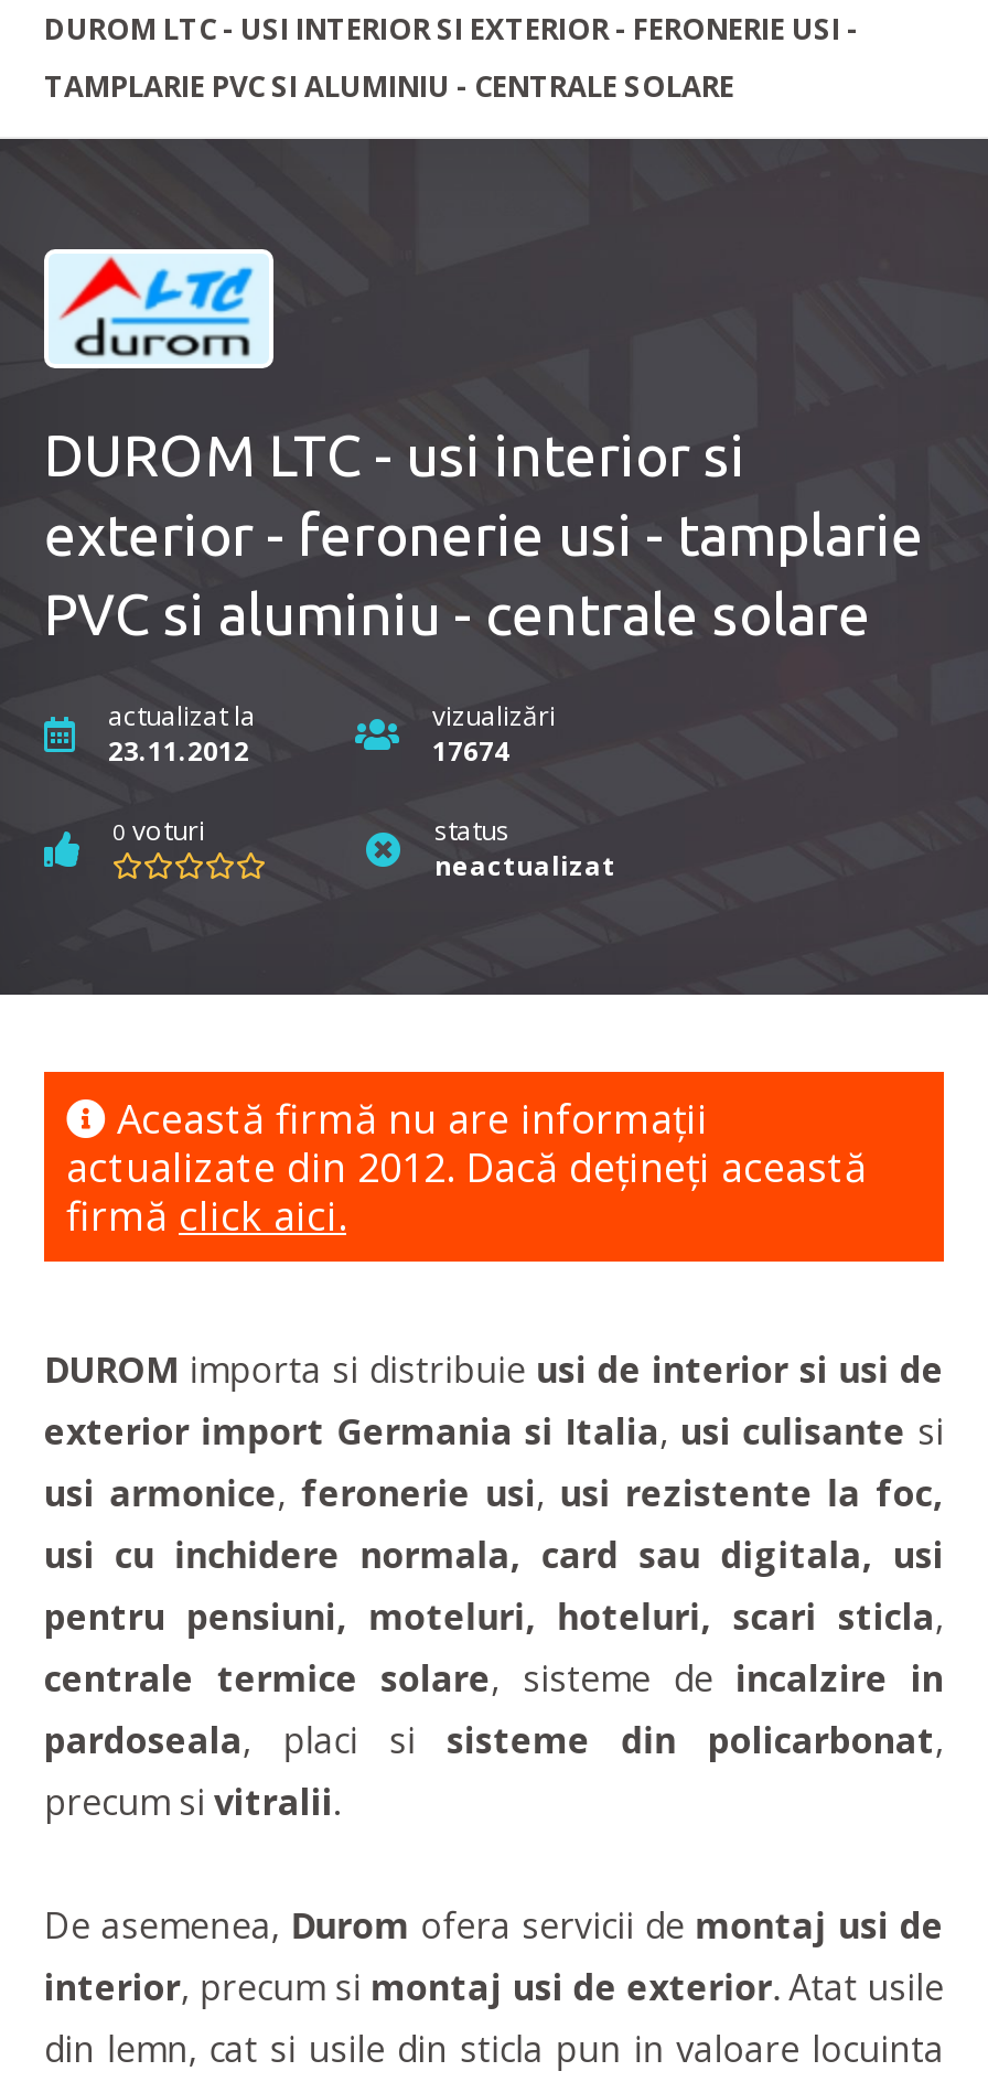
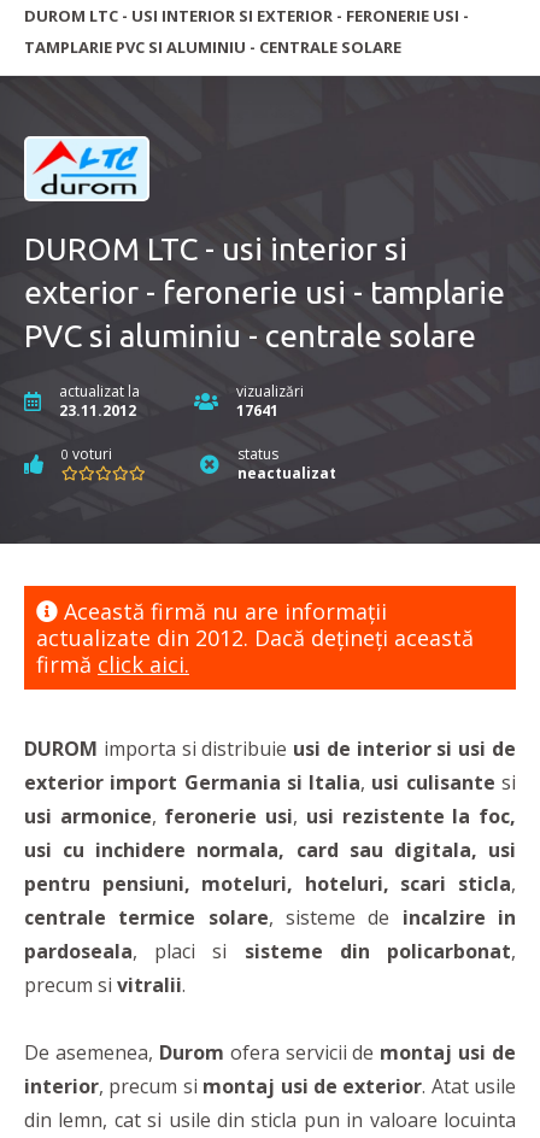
- 17674
+ 17641
